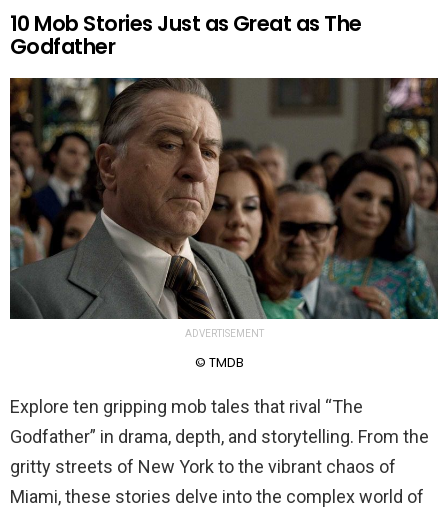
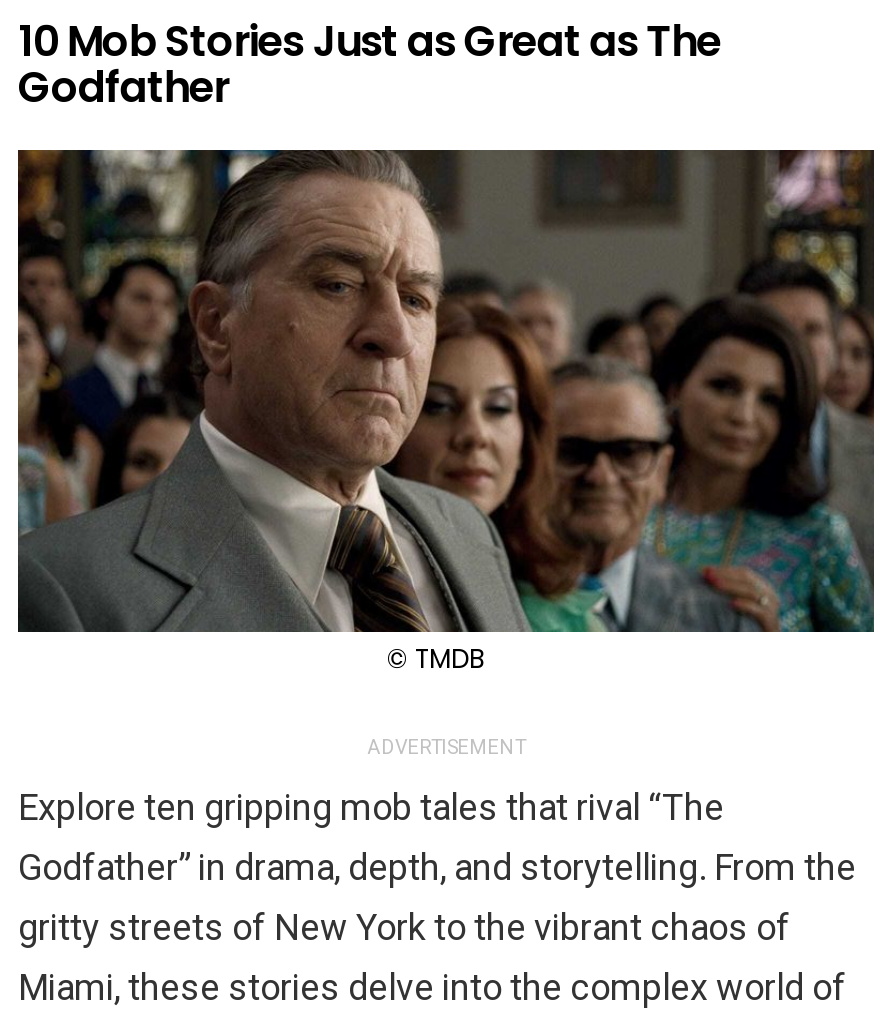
moved down: ADVERTISEMENT

moved up: © TMDB
